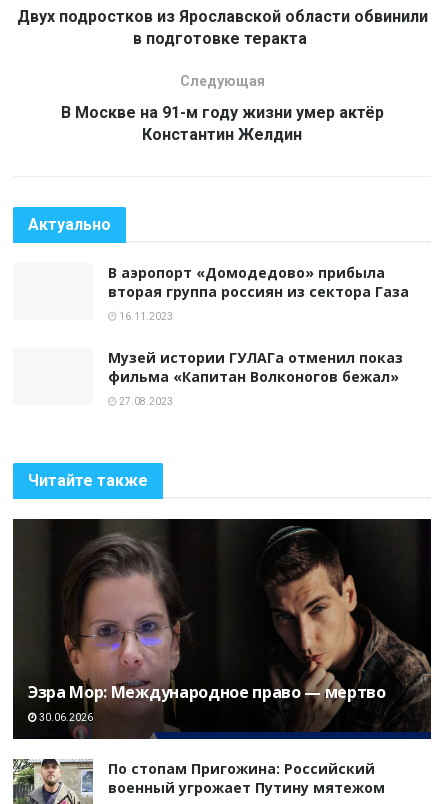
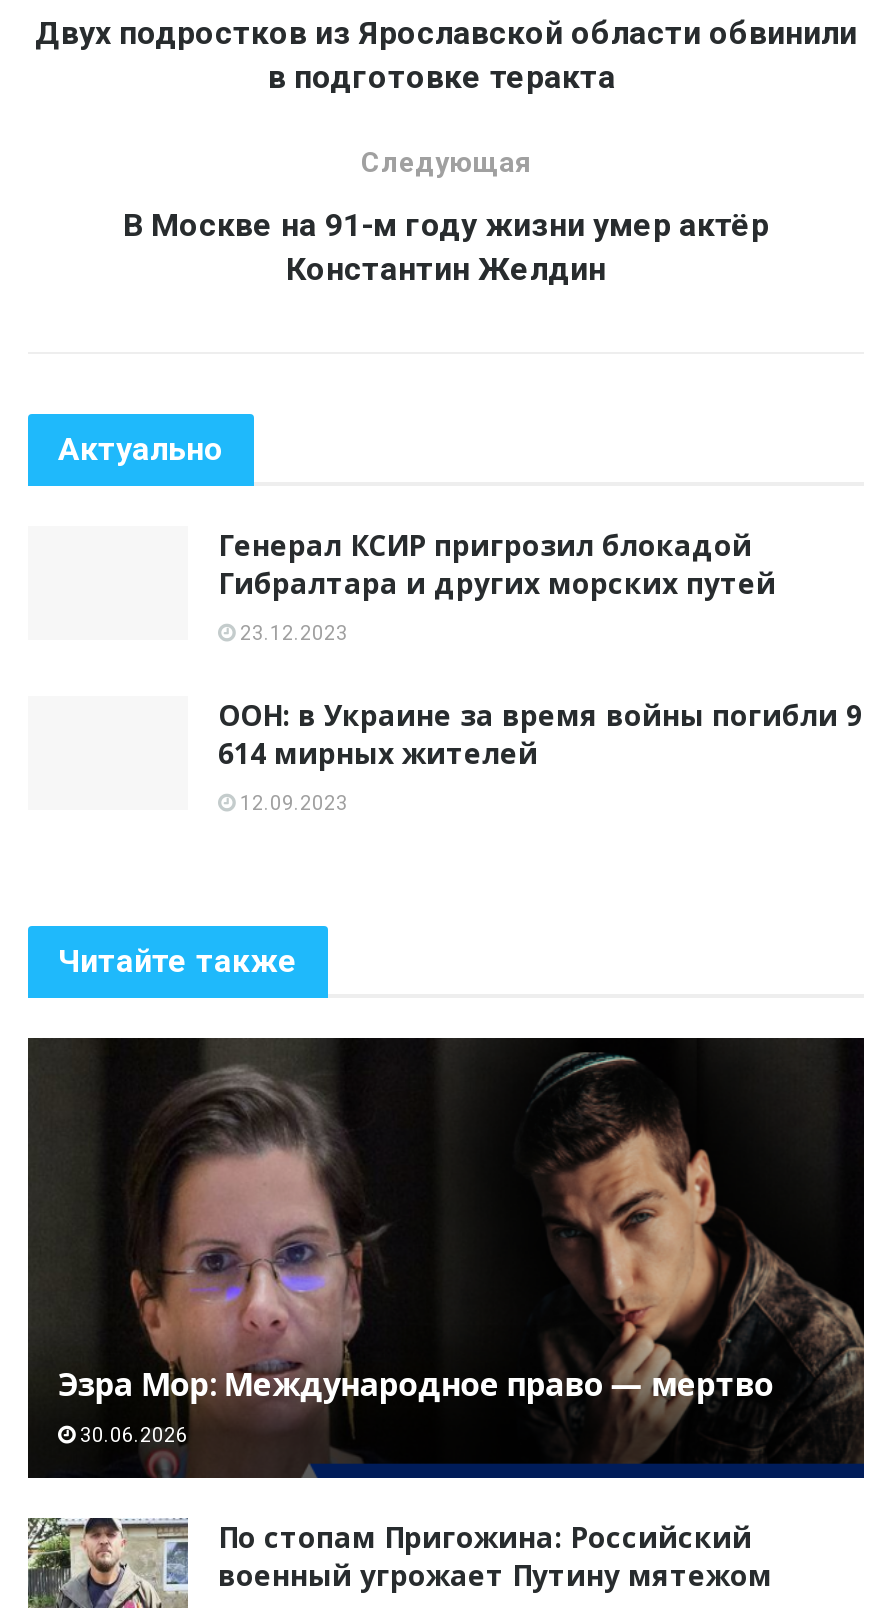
- В аэропорт «Домодедово» прибыла
- вторая группа россиян из сектора Газа
+ Генерал КСИР пригрозил блокадой
+ Гибралтара и других морских путей

- 16.11.2023
+ 23.12.2023

- Музей истории ГУЛАГа отменил показ
- фильма «Капитан Волконогов бежал»
+ ООН: в Украине за время войны погибли 9
+ 614 мирных жителей

- 27.08.2023
+ 12.09.2023
